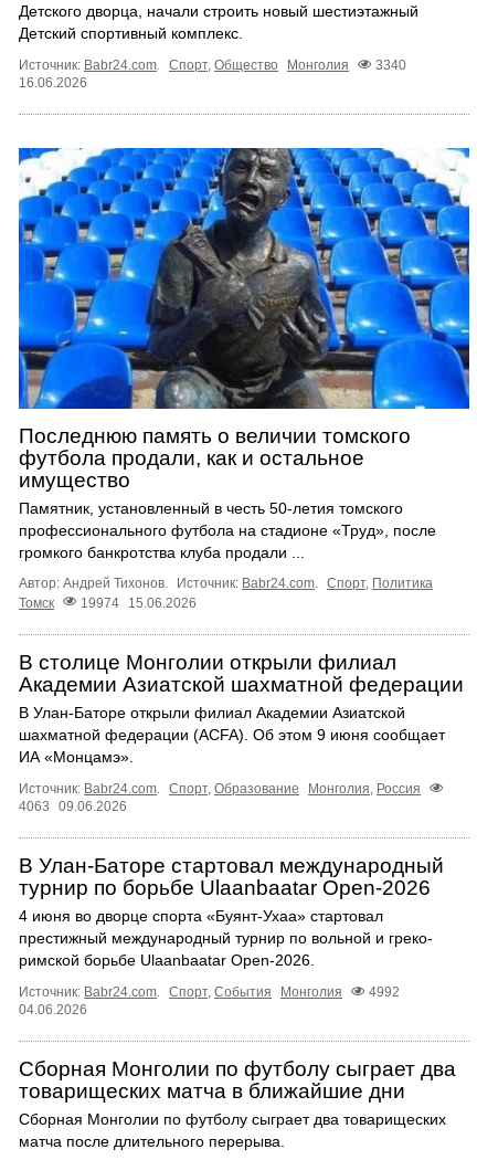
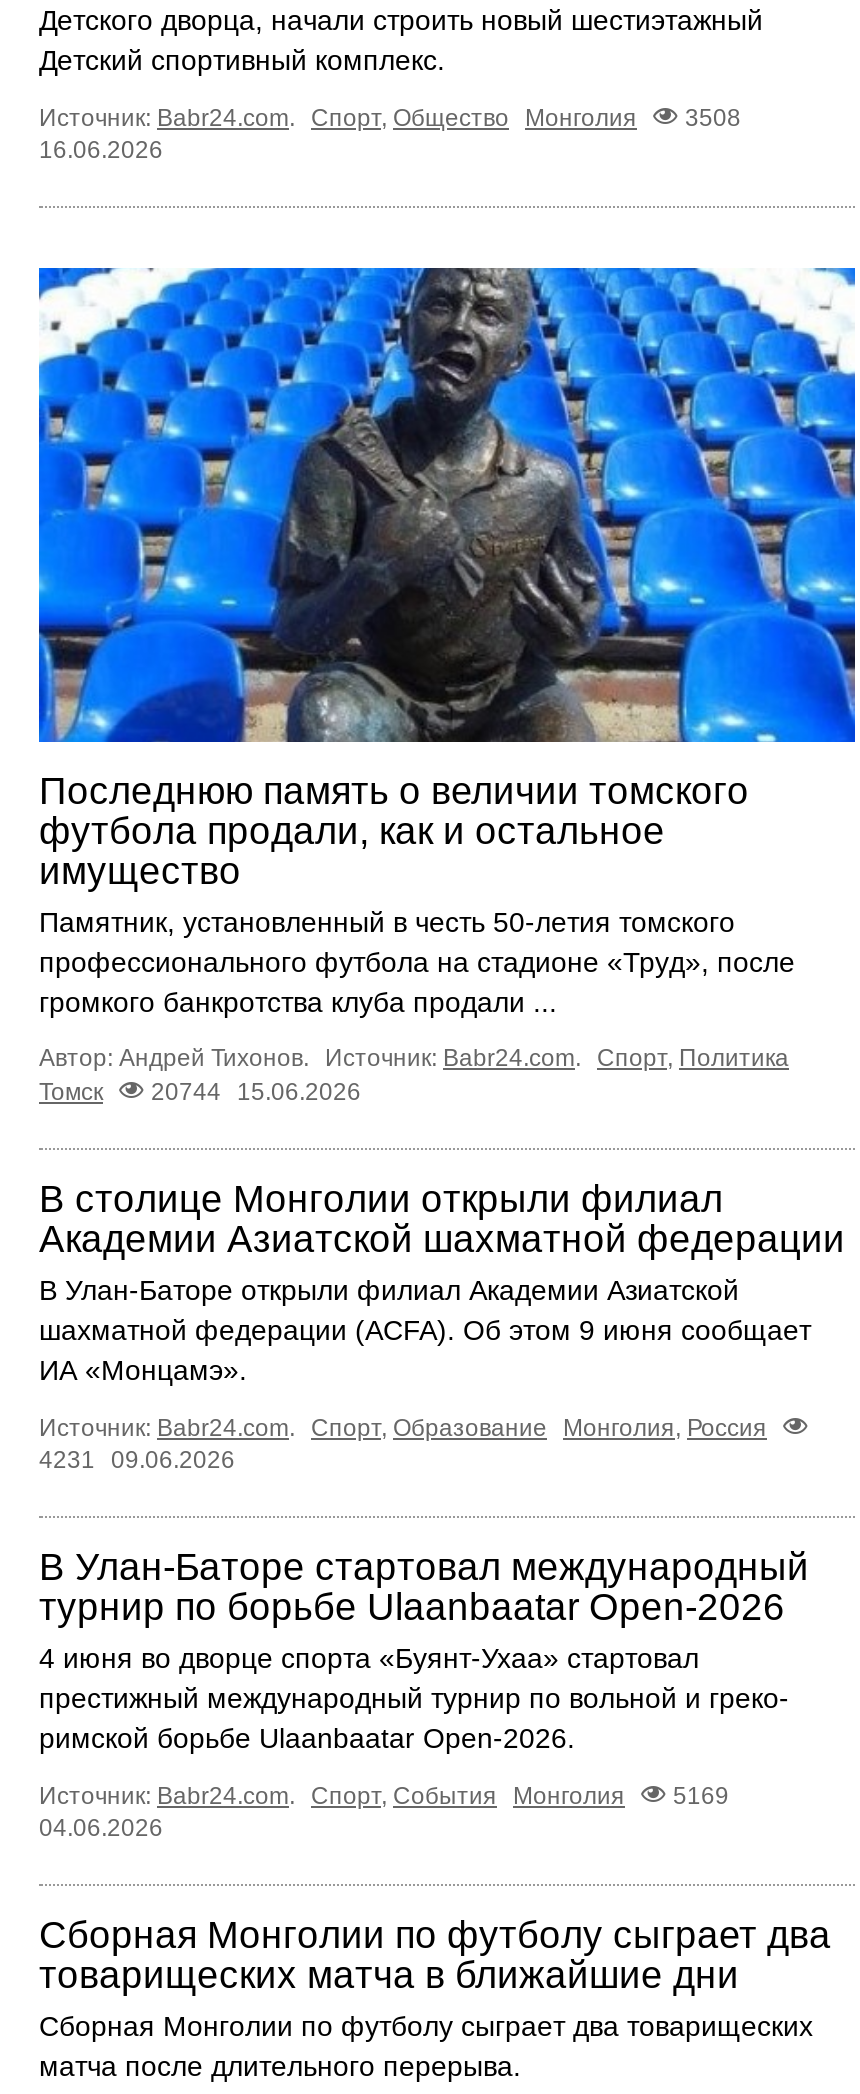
- Источник: Babr24.com. Спорт, Общество Монголия 3340
+ Источник: Babr24.com. Спорт, Общество Монголия 3508

- Томск 19974 15.06.2026
+ Томск 20744 15.06.2026

- 4063 09.06.2026
+ 4231 09.06.2026

- Источник: Babr24.com. Спорт, События Монголия 4992
+ Источник: Babr24.com. Спорт, События Монголия 5169
